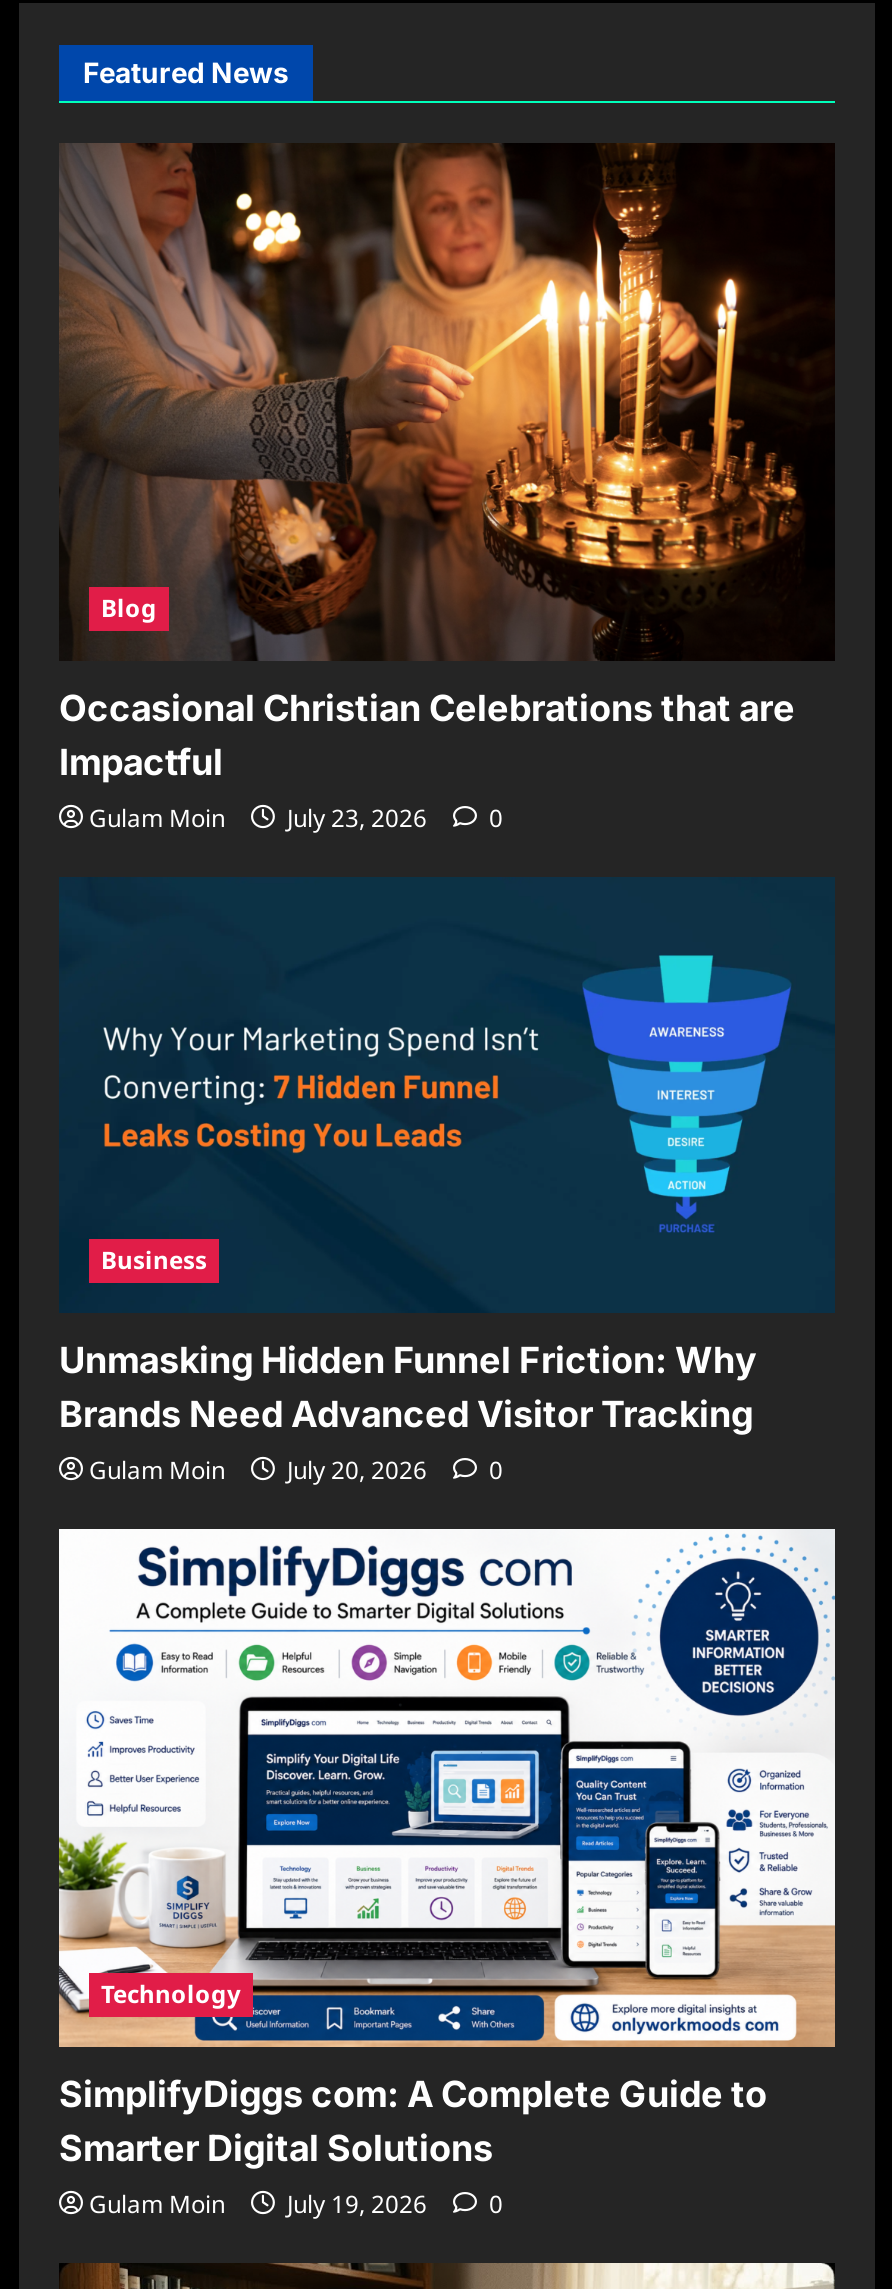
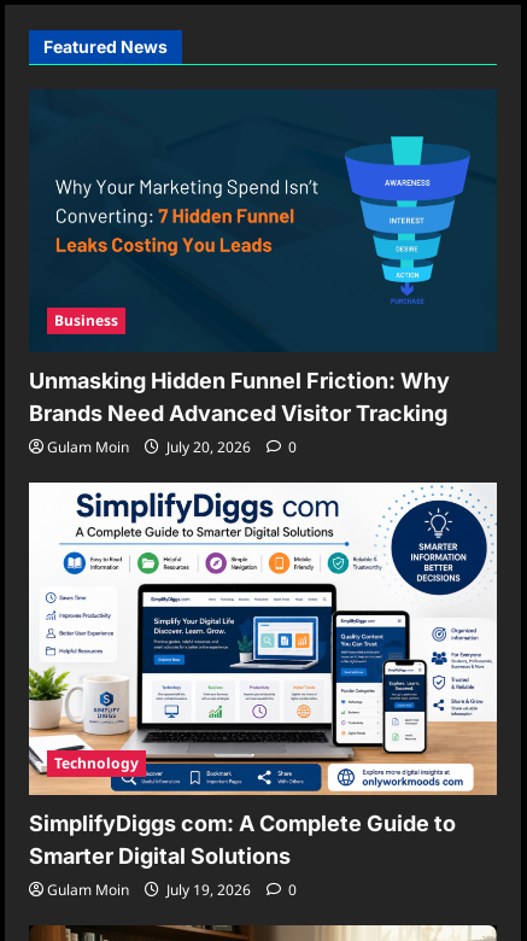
- [image]
- Blog
- Occasional Christian Celebrations that are
- Impactful
- Gulam Moin
- July 23, 2026
- 0
